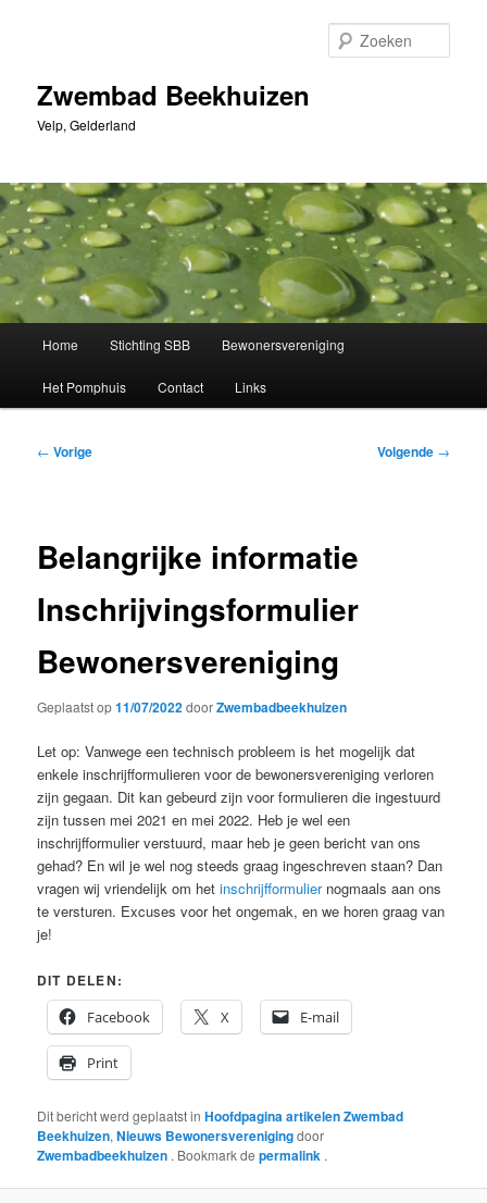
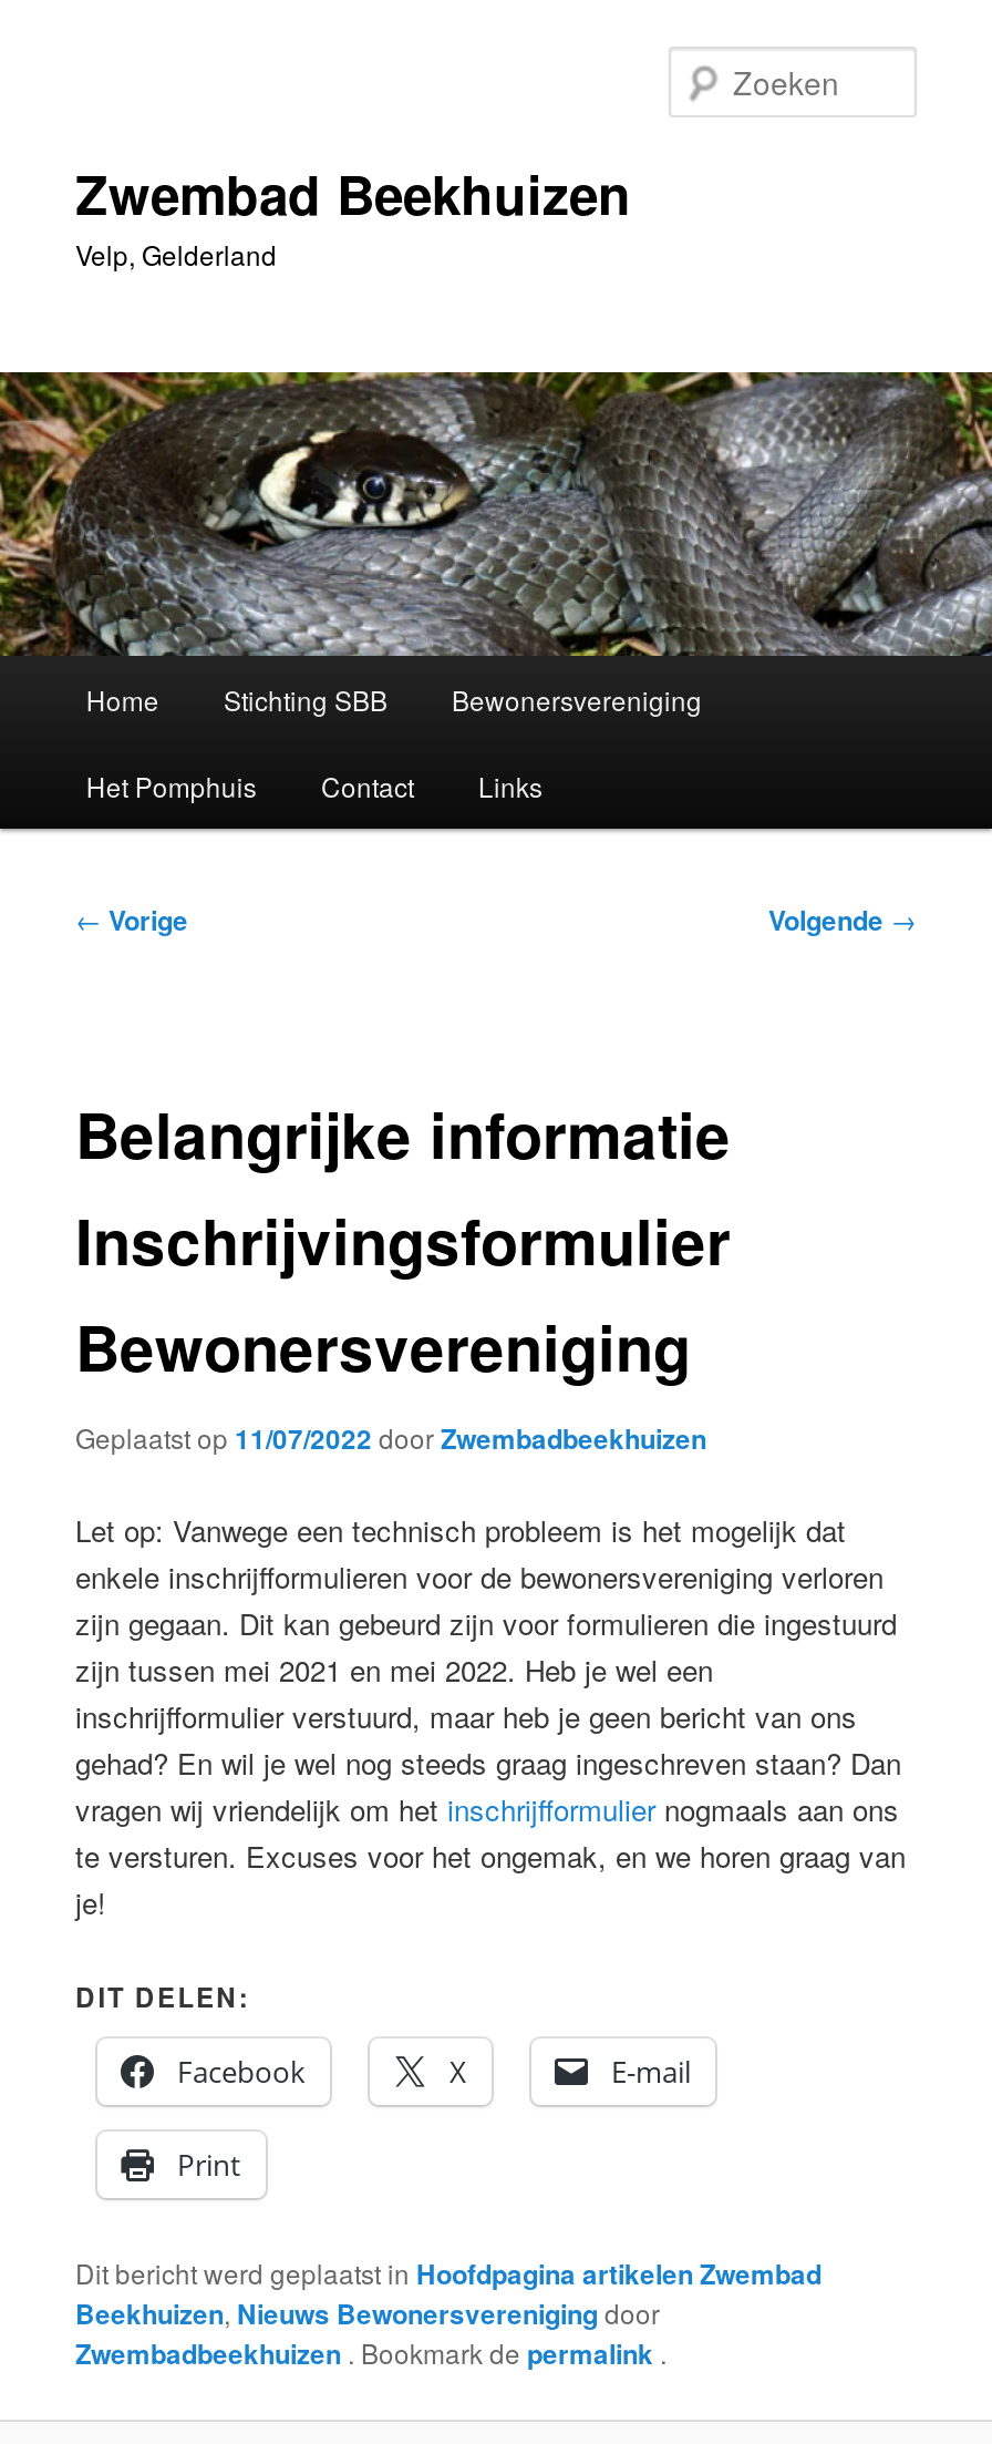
- [image]
+ [image]
